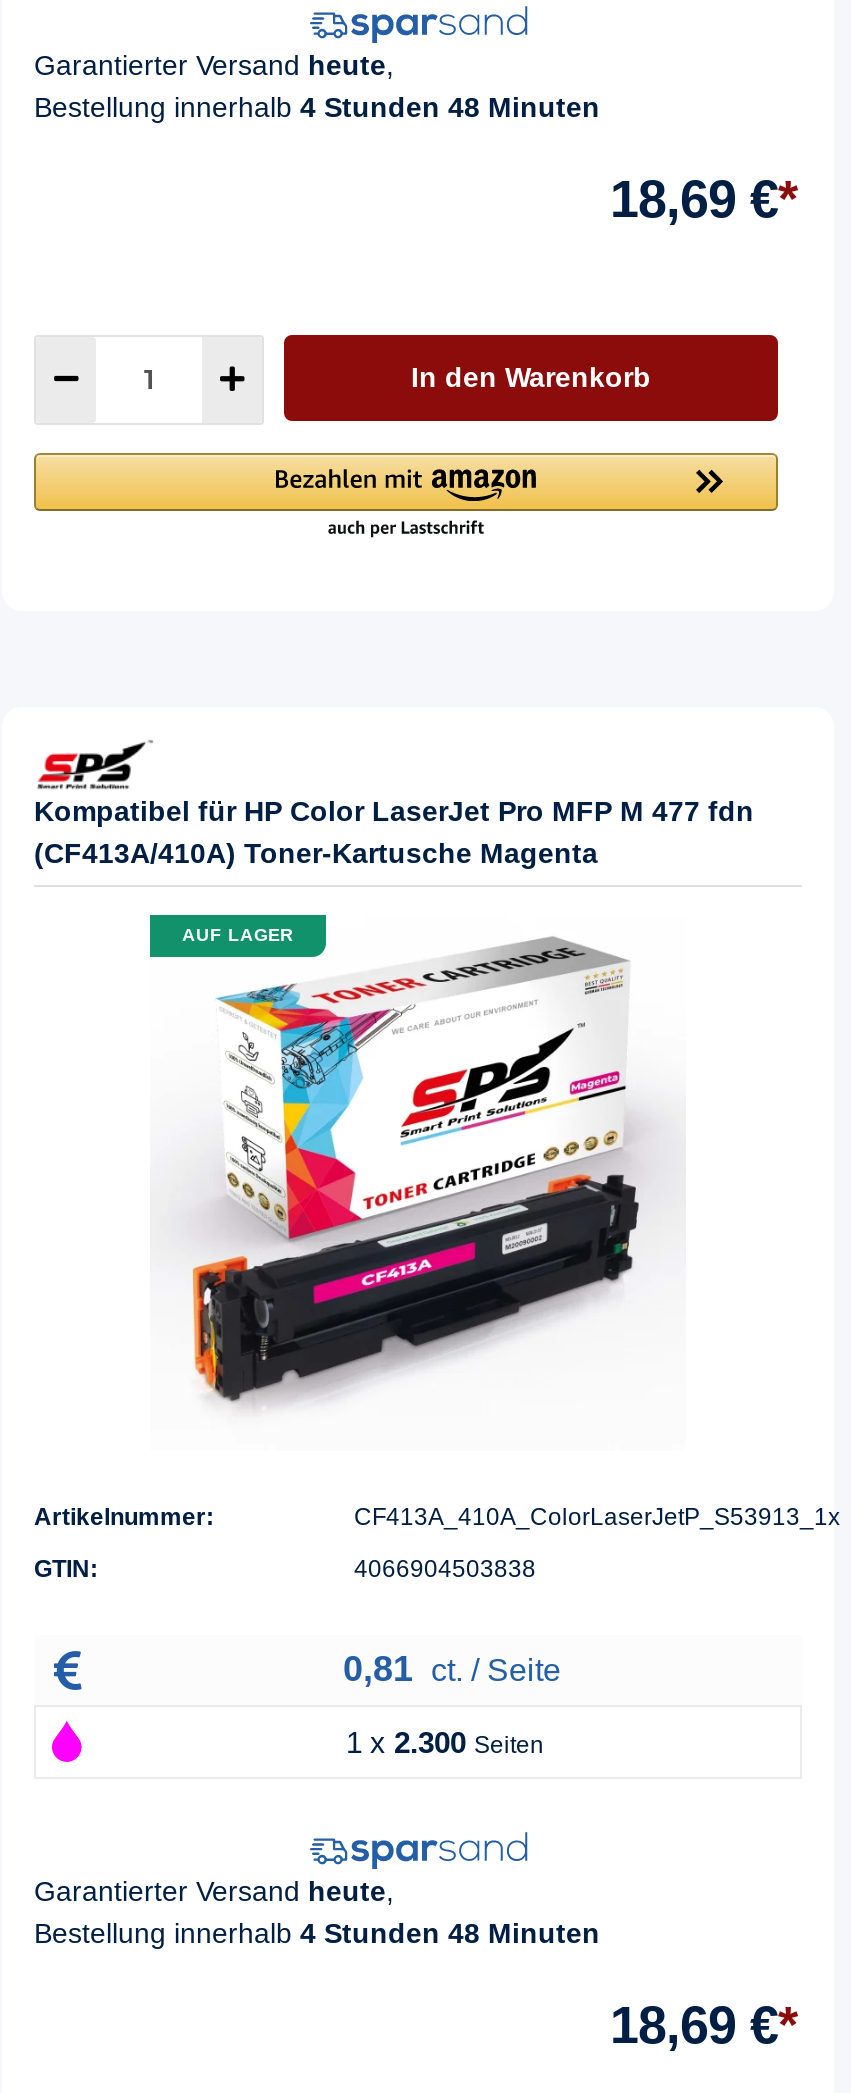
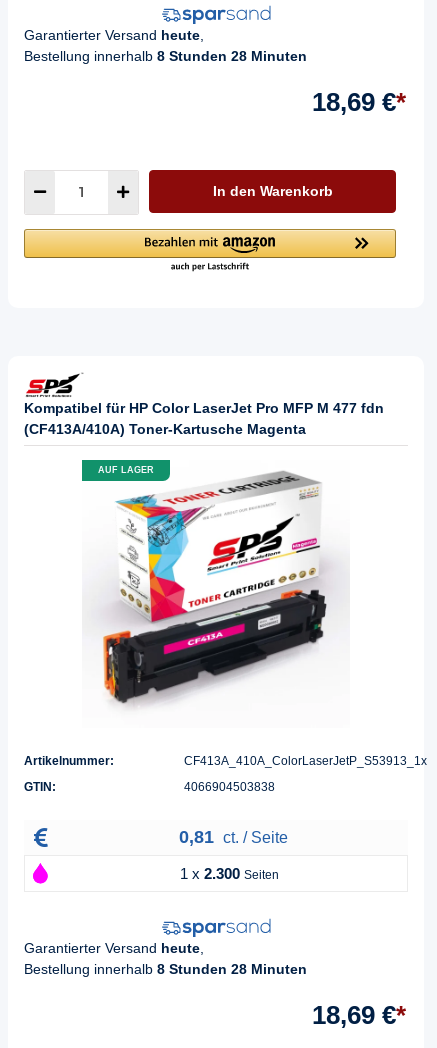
- Bestellung innerhalb 4 Stunden 48 Minuten
+ Bestellung innerhalb 8 Stunden 28 Minuten

- Bestellung innerhalb 4 Stunden 48 Minuten
+ Bestellung innerhalb 8 Stunden 28 Minuten
